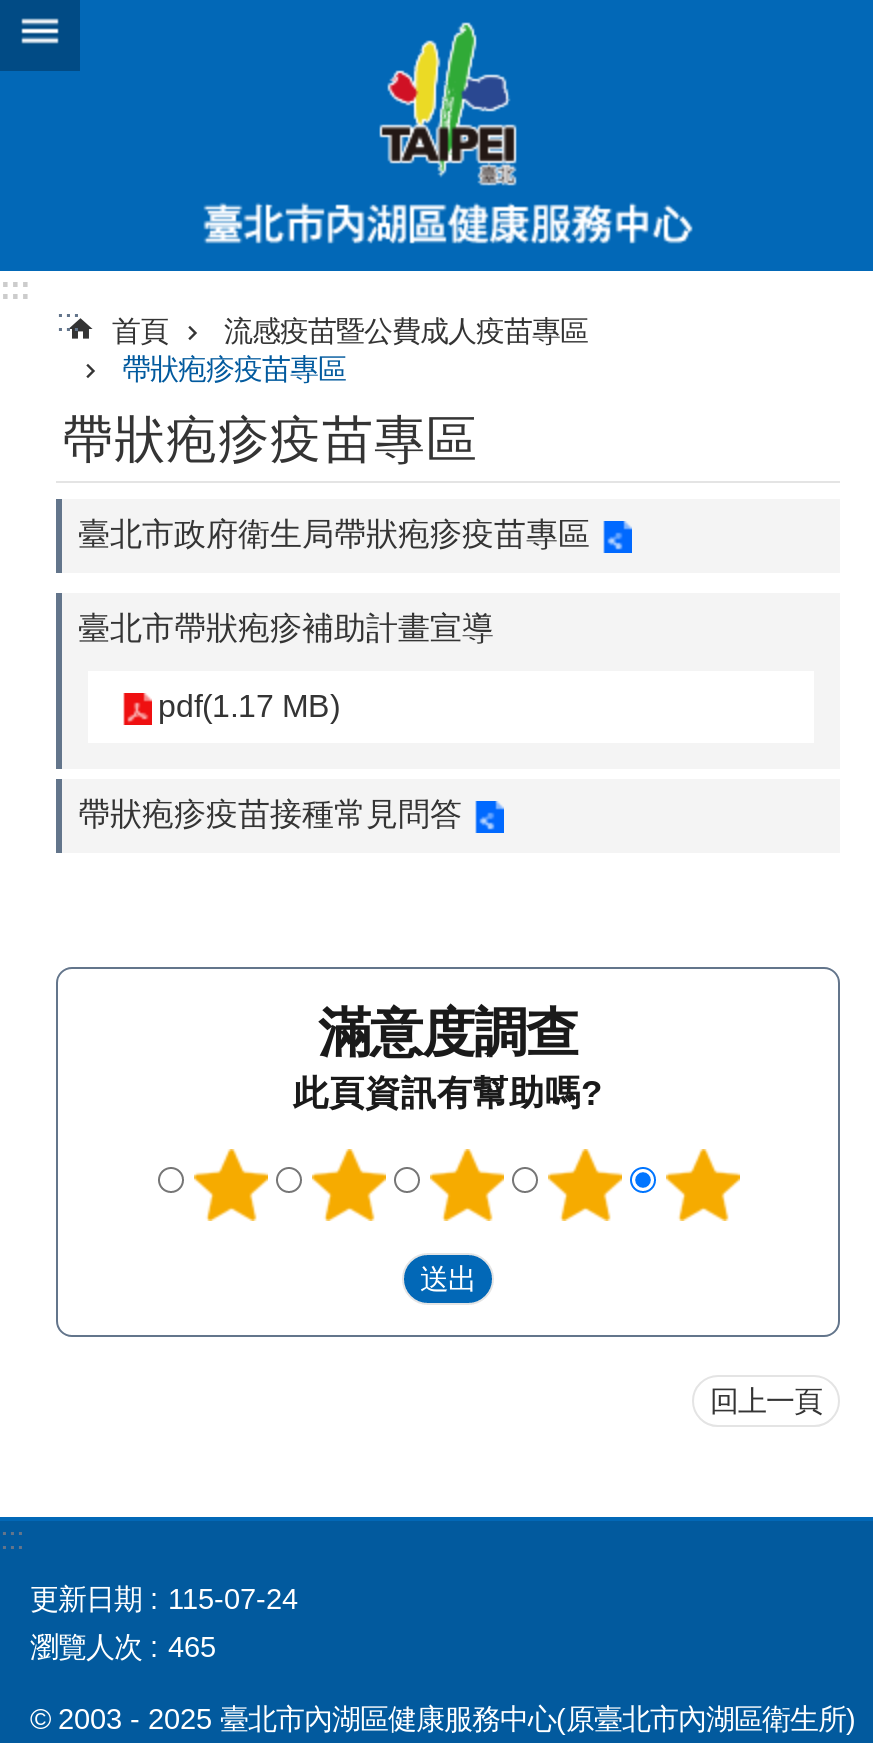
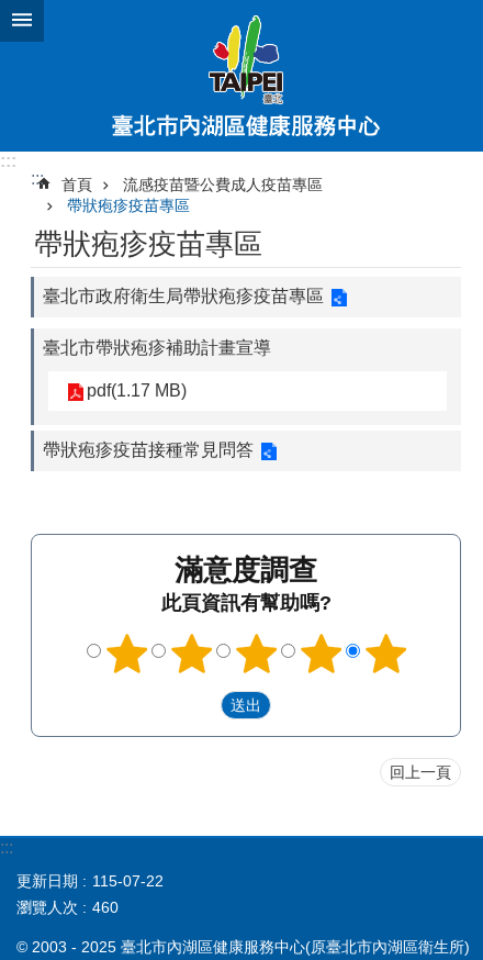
- 更新日期 115-07-24
+ 更新日期 115-07-22

- 瀏覽人次 465
+ 瀏覽人次 460
